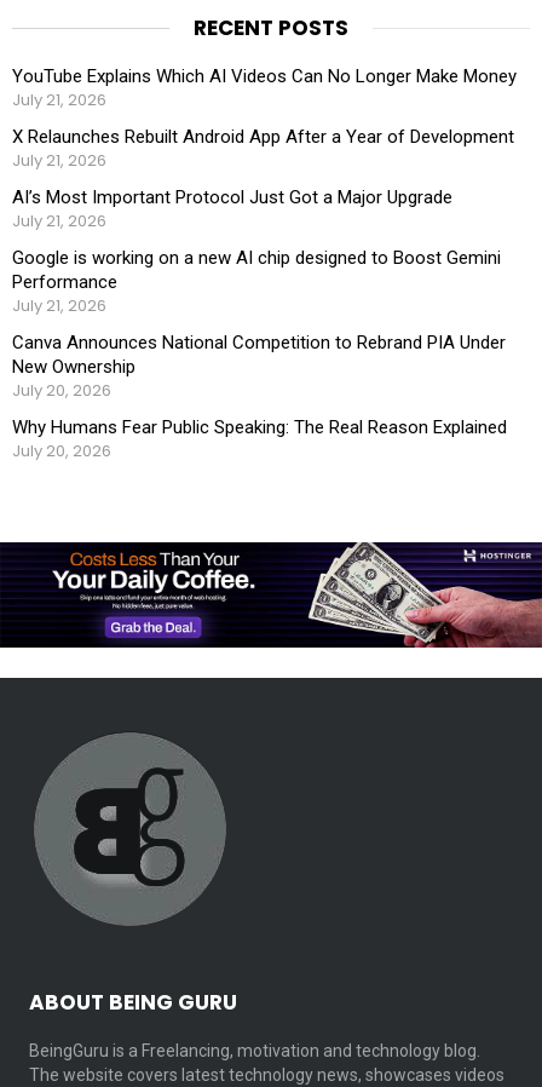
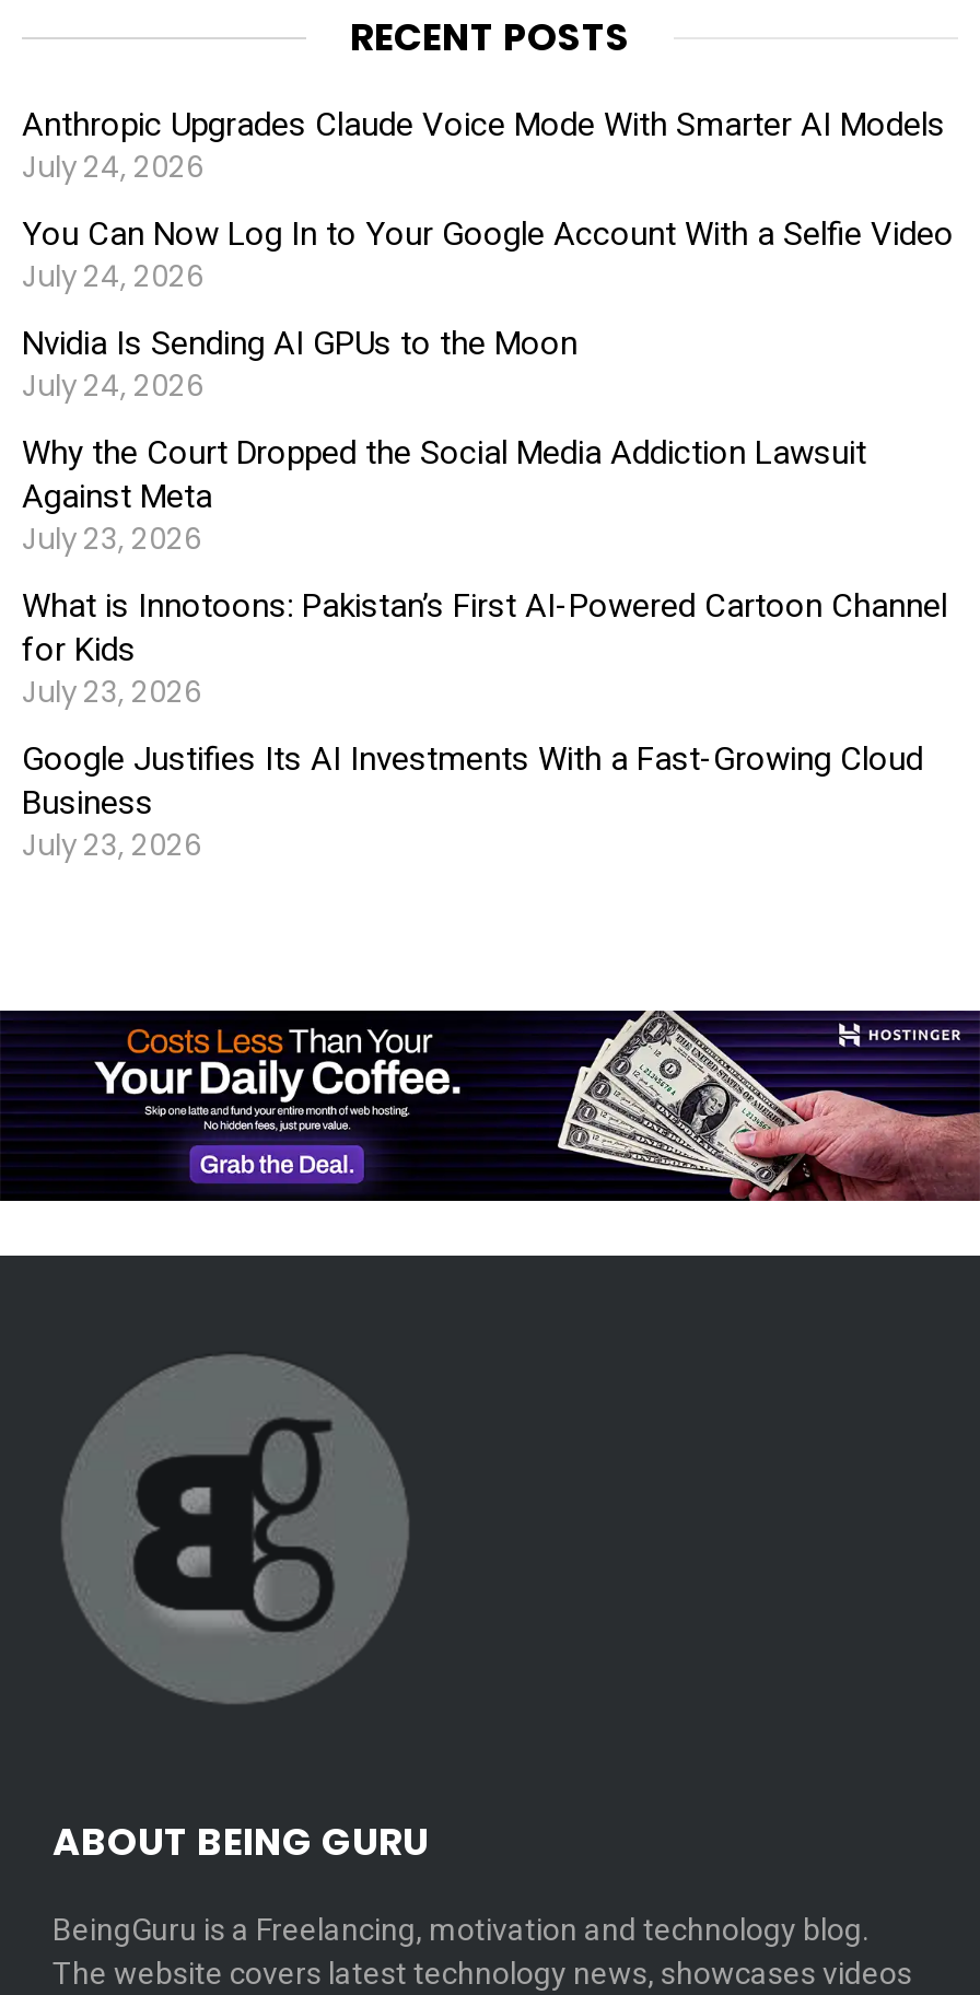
- YouTube Explains Which AI Videos Can No Longer Make Money
- July 21, 2026
+ Anthropic Upgrades Claude Voice Mode With Smarter AI Models
+ July 24, 2026

- X Relaunches Rebuilt Android App After a Year of Development
- July 21, 2026
+ You Can Now Log In to Your Google Account With a Selfie Video
+ July 24, 2026

- AI’s Most Important Protocol Just Got a Major Upgrade
- July 21, 2026
+ Nvidia Is Sending AI GPUs to the Moon
+ July 24, 2026

- Google is working on a new AI chip designed to Boost Gemini
- Performance
- July 21, 2026
+ Why the Court Dropped the Social Media Addiction Lawsuit
+ Against Meta
+ July 23, 2026

- Canva Announces National Competition to Rebrand PIA Under
- New Ownership
- July 20, 2026
+ What is Innotoons: Pakistan’s First AI-Powered Cartoon Channel
+ for Kids
+ July 23, 2026

- Why Humans Fear Public Speaking: The Real Reason Explained
- July 20, 2026
+ Google Justifies Its AI Investments With a Fast-Growing Cloud
+ Business
+ July 23, 2026
